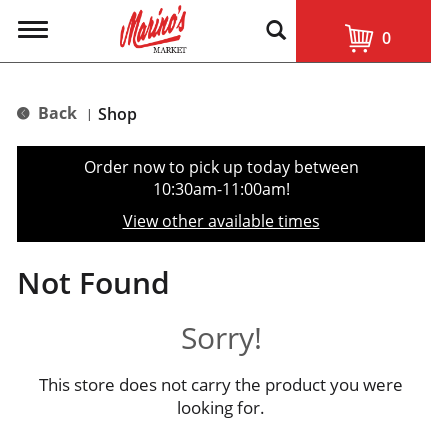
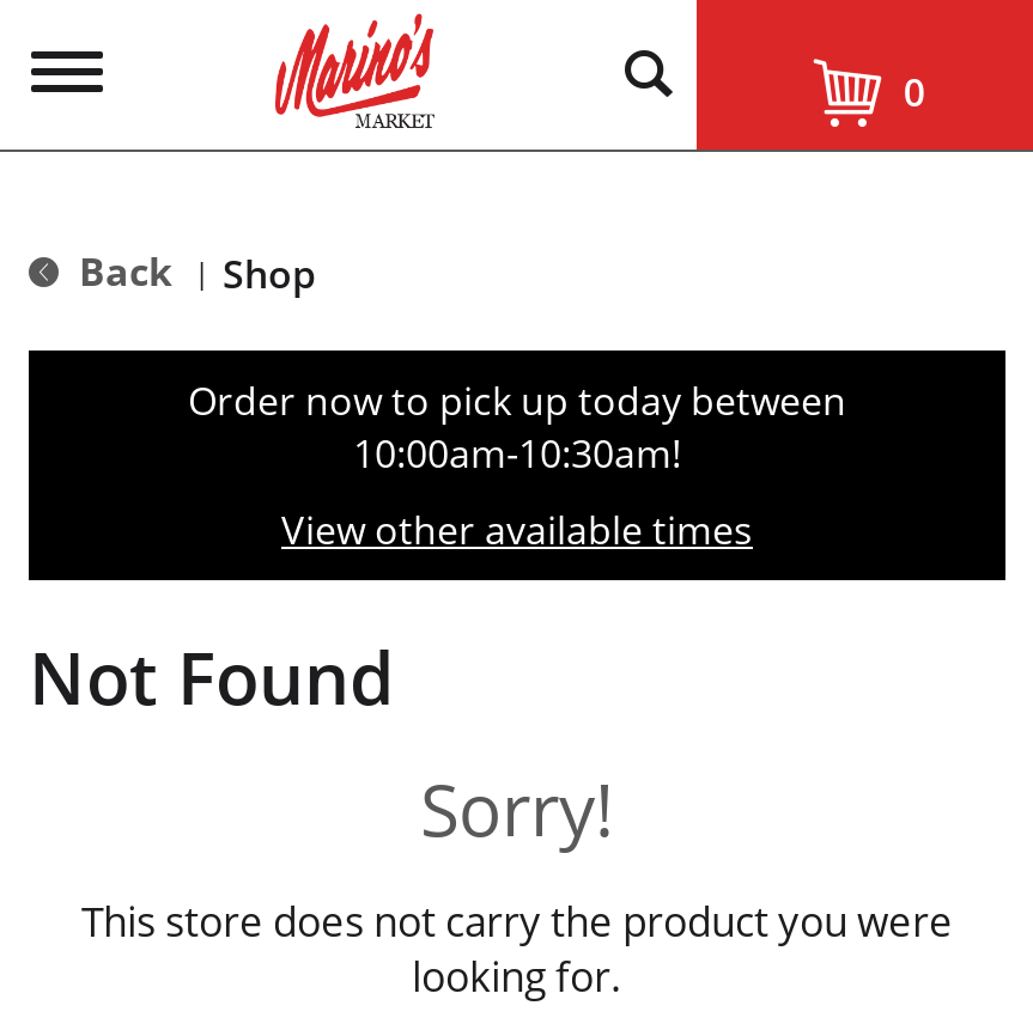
- 10:30am-11:00am!
+ 10:00am-10:30am!
